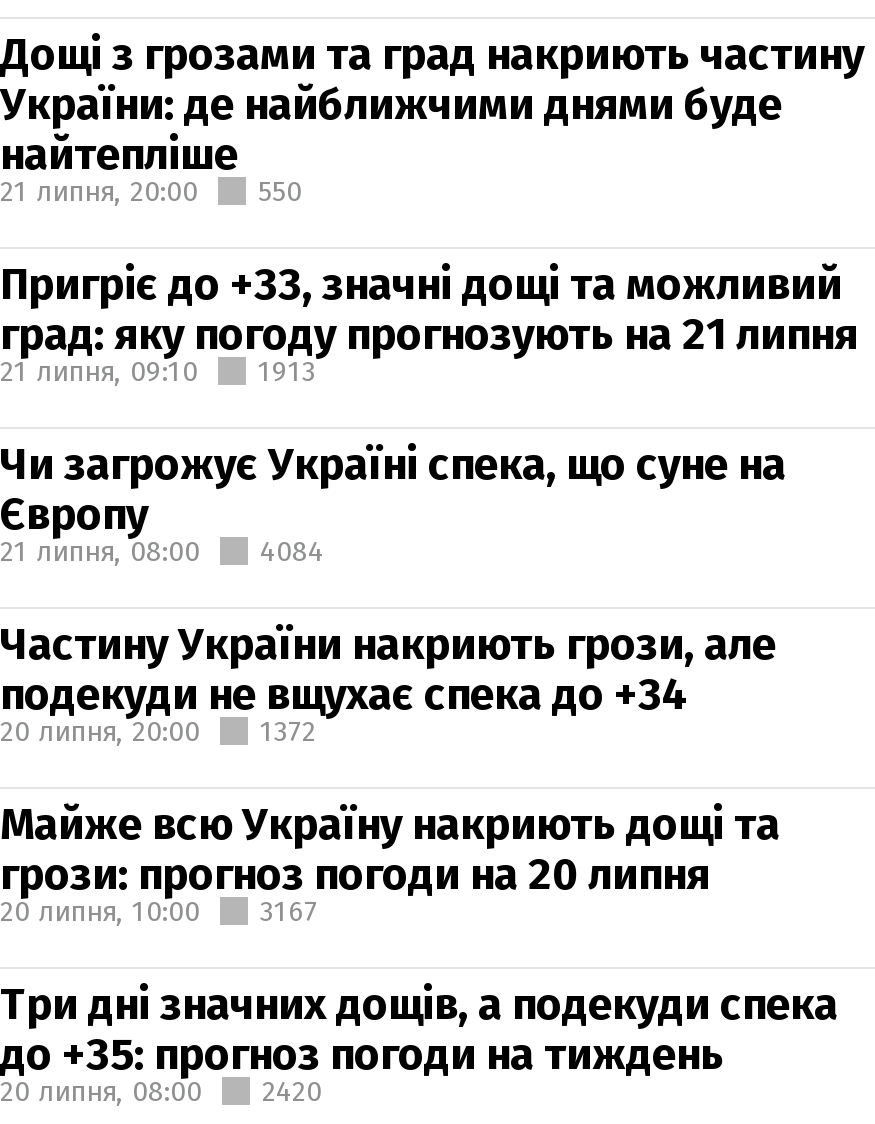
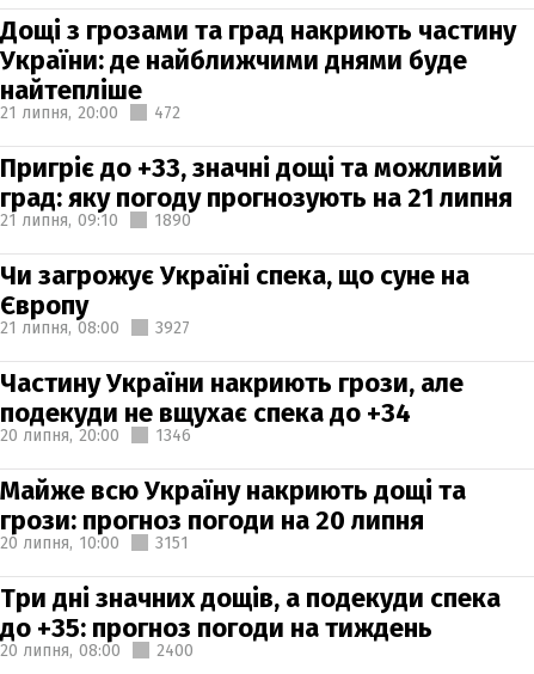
- 21 липня, 20:00 550
+ 21 липня, 20:00 472

- 1913
+ 1890

- 21 липня, 08:00 4084
+ 21 липня, 08:00 3927

- 20 липня, 20:00 1372
+ 20 липня, 20:00 1346

- 20 липня, 10:00 3167
+ 20 липня, 10:00 3151

- 20 липня, 08:00 2420
+ 20 липня, 08:00 2400
